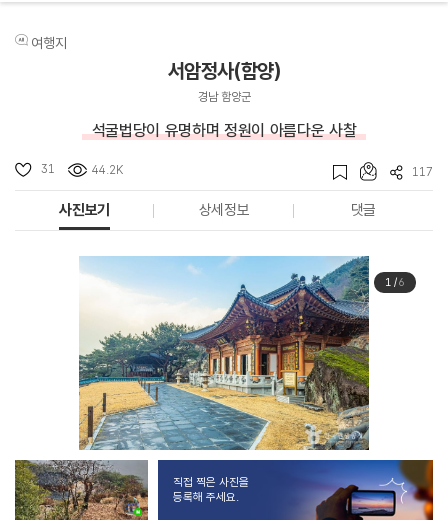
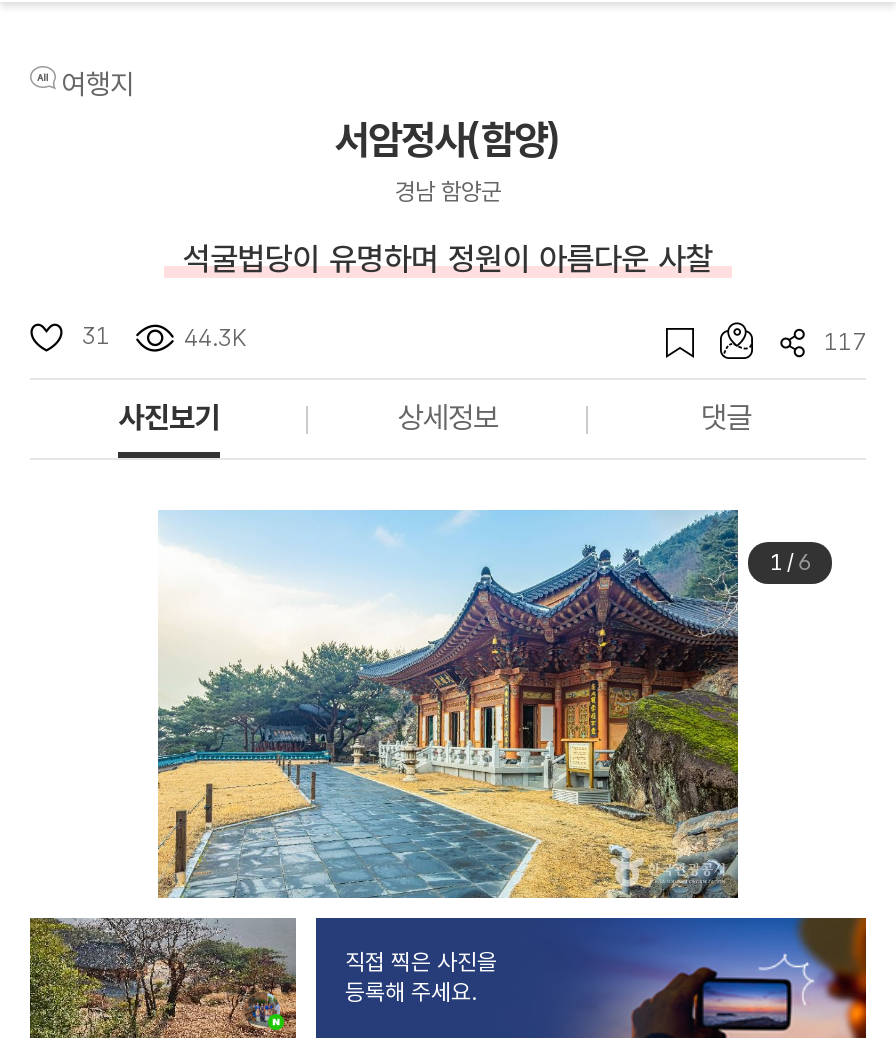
- 44.2K
+ 44.3K
